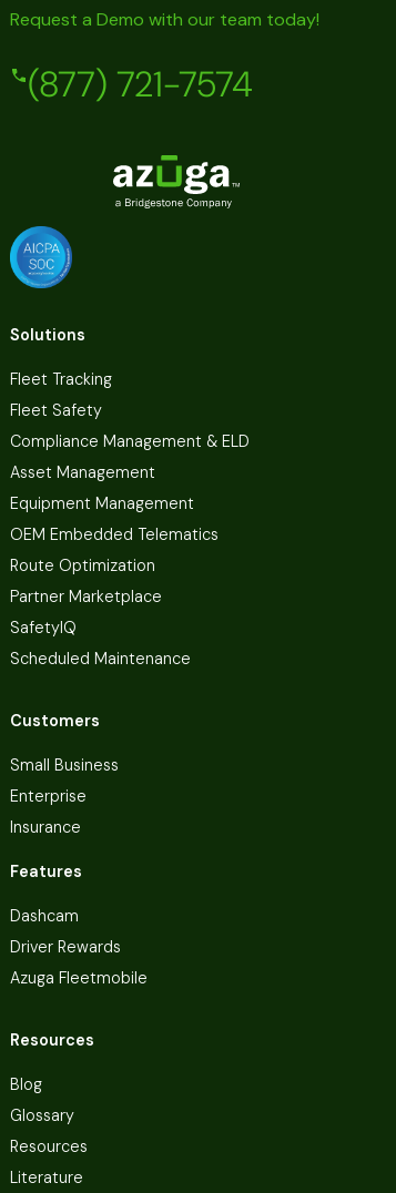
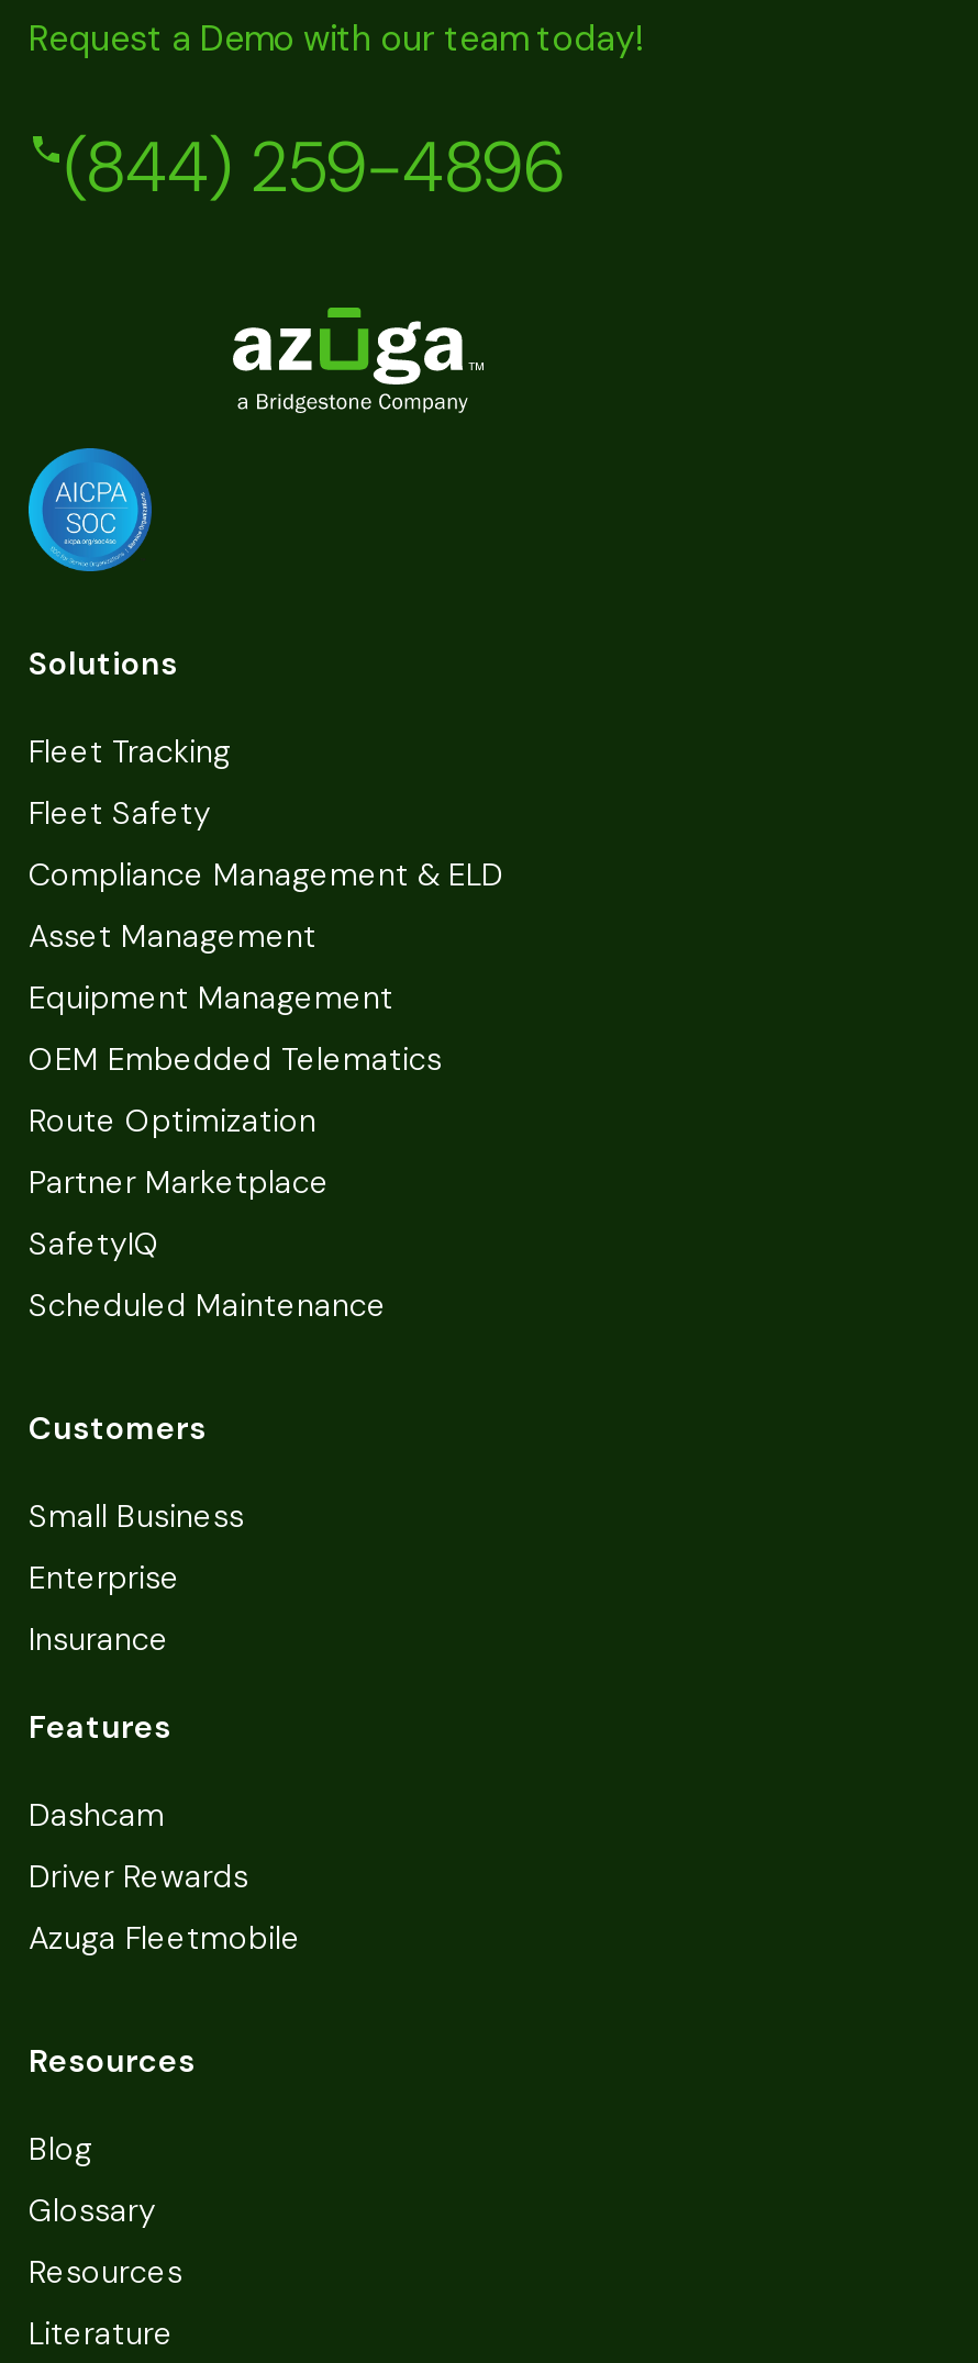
- (877) 721-7574
+ (844) 259-4896
